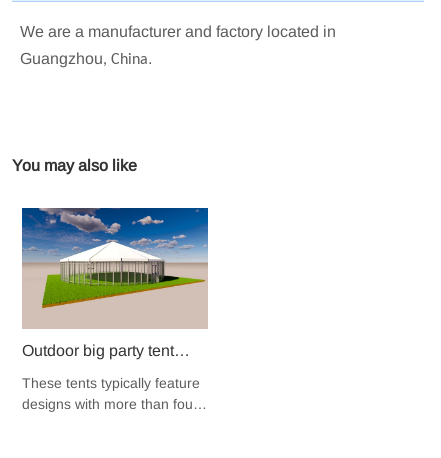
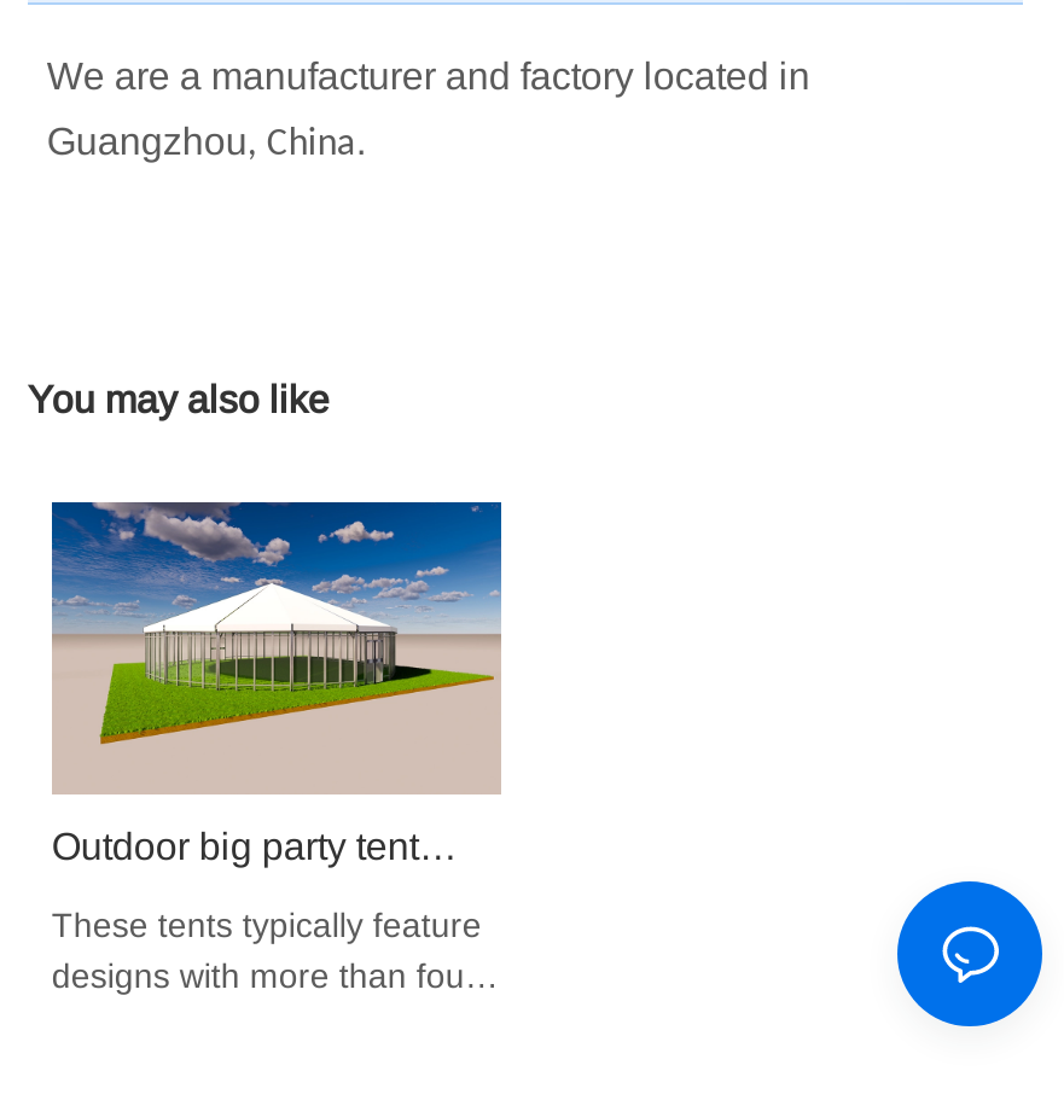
+ [image]
